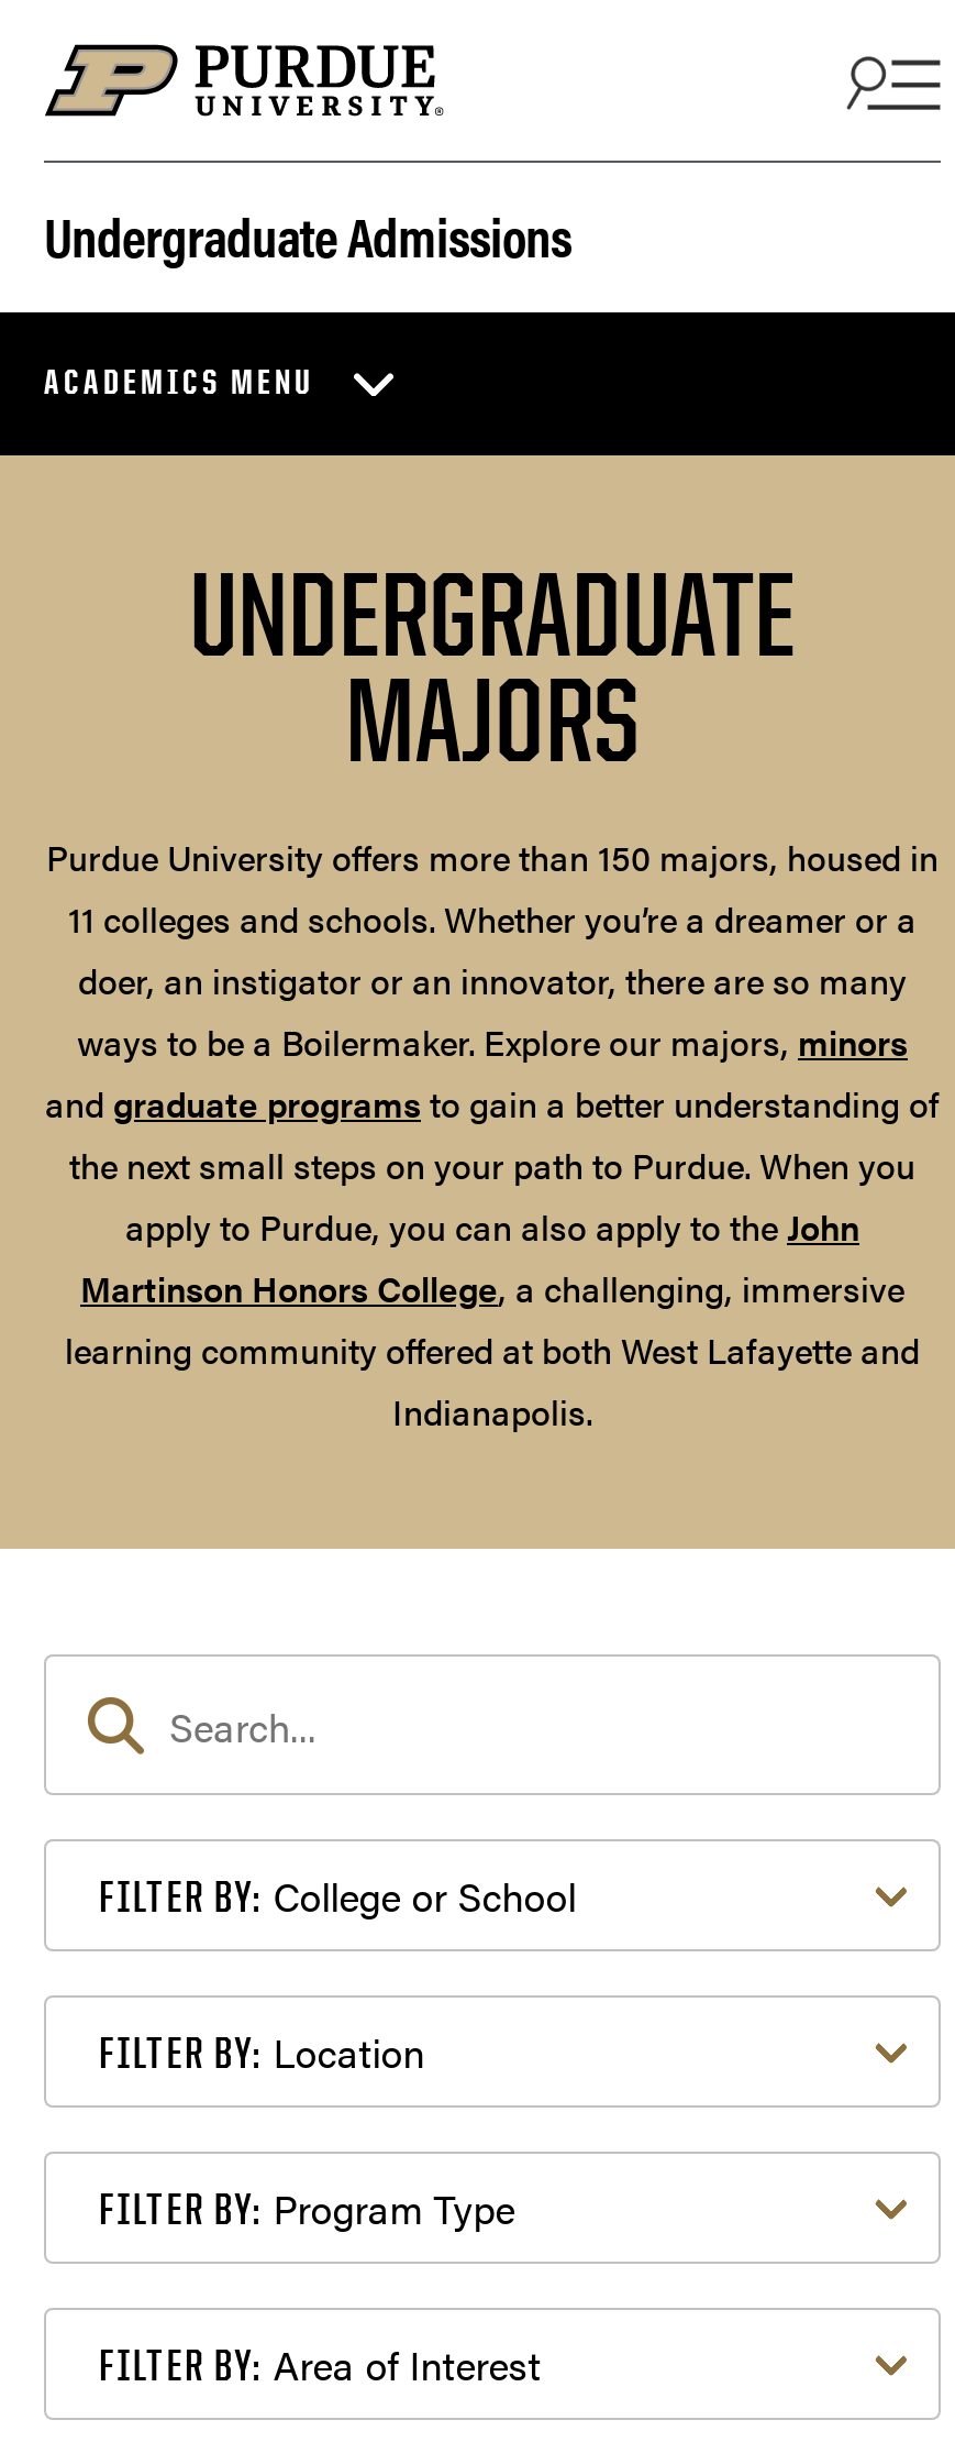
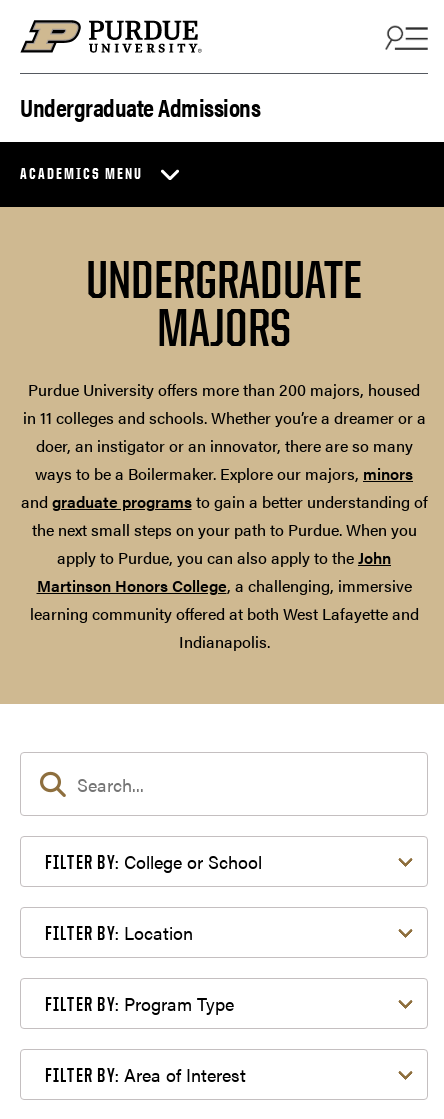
- Purdue University offers more than 150 majors, housed in
- 11 colleges and schools. Whether you’re a dreamer or a
+ Purdue University offers more than 200 majors, housed
+ in 11 colleges and schools. Whether you’re a dreamer or a
